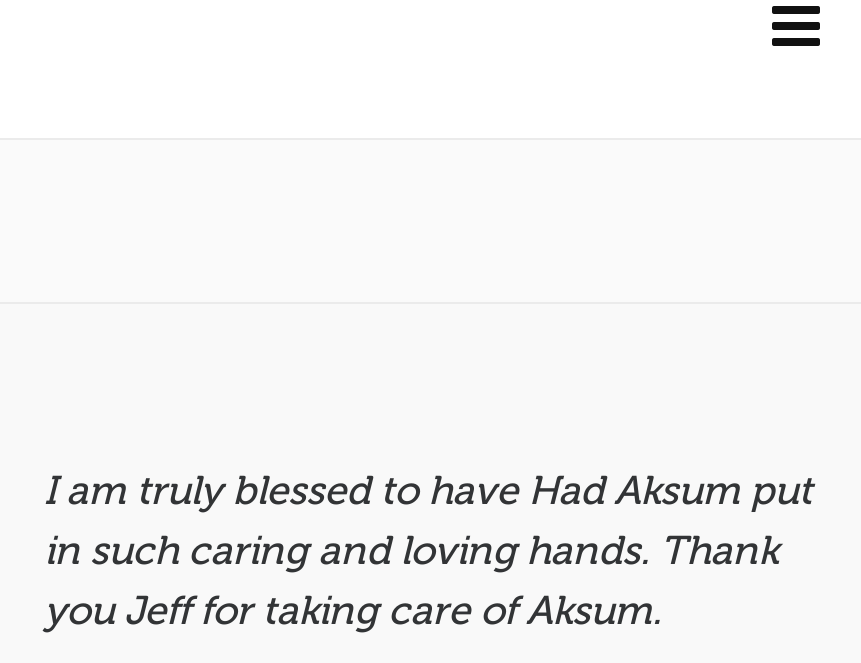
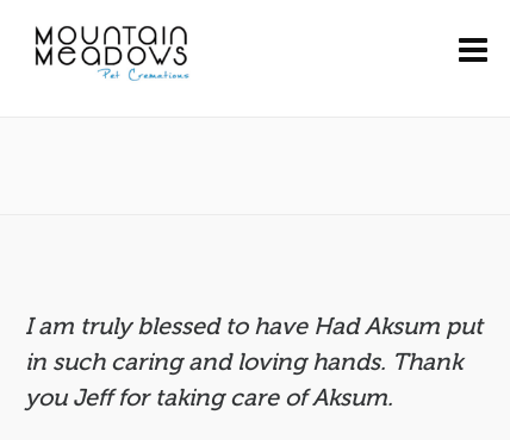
+ [image]
